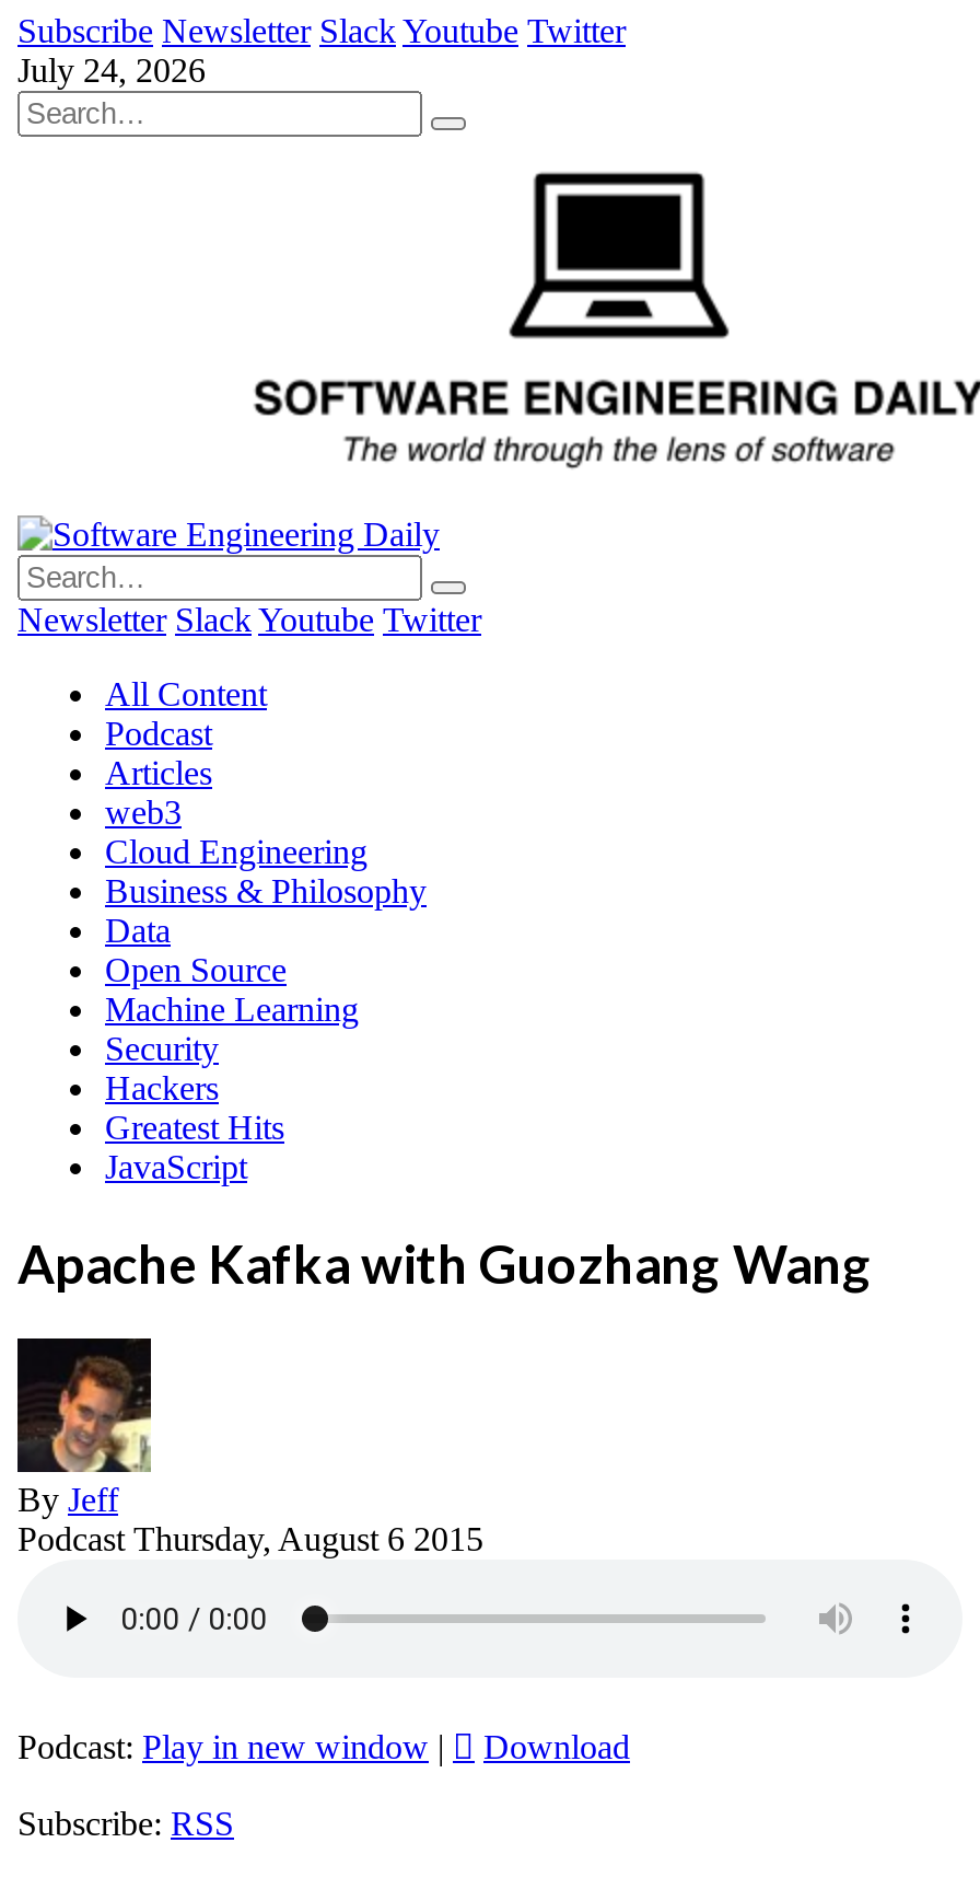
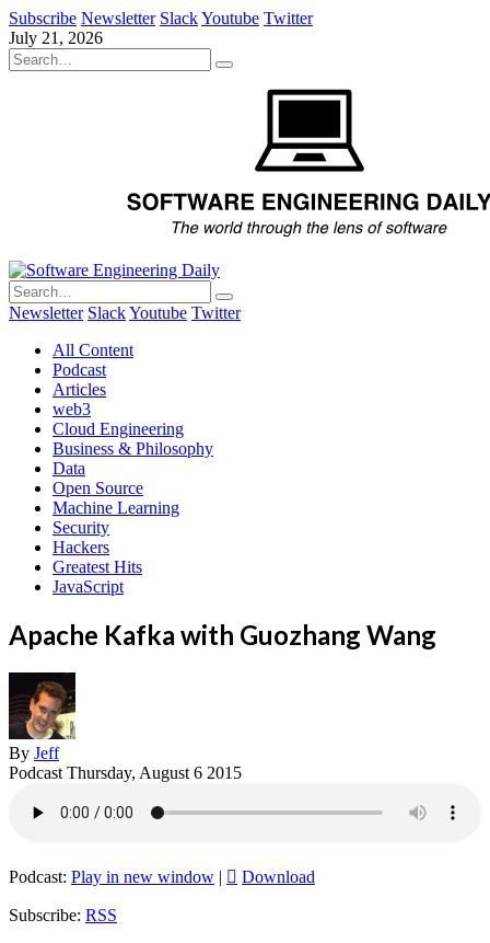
- July 24, 2026
+ July 21, 2026
